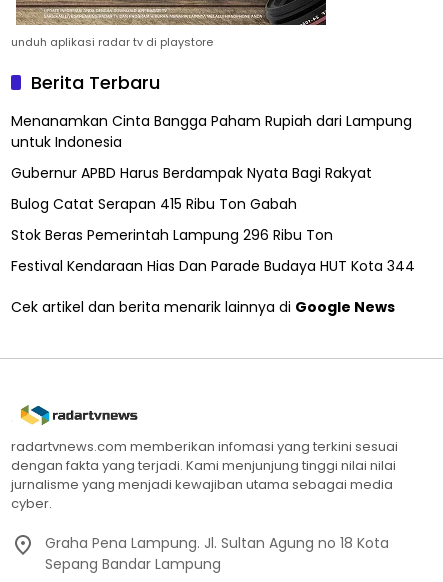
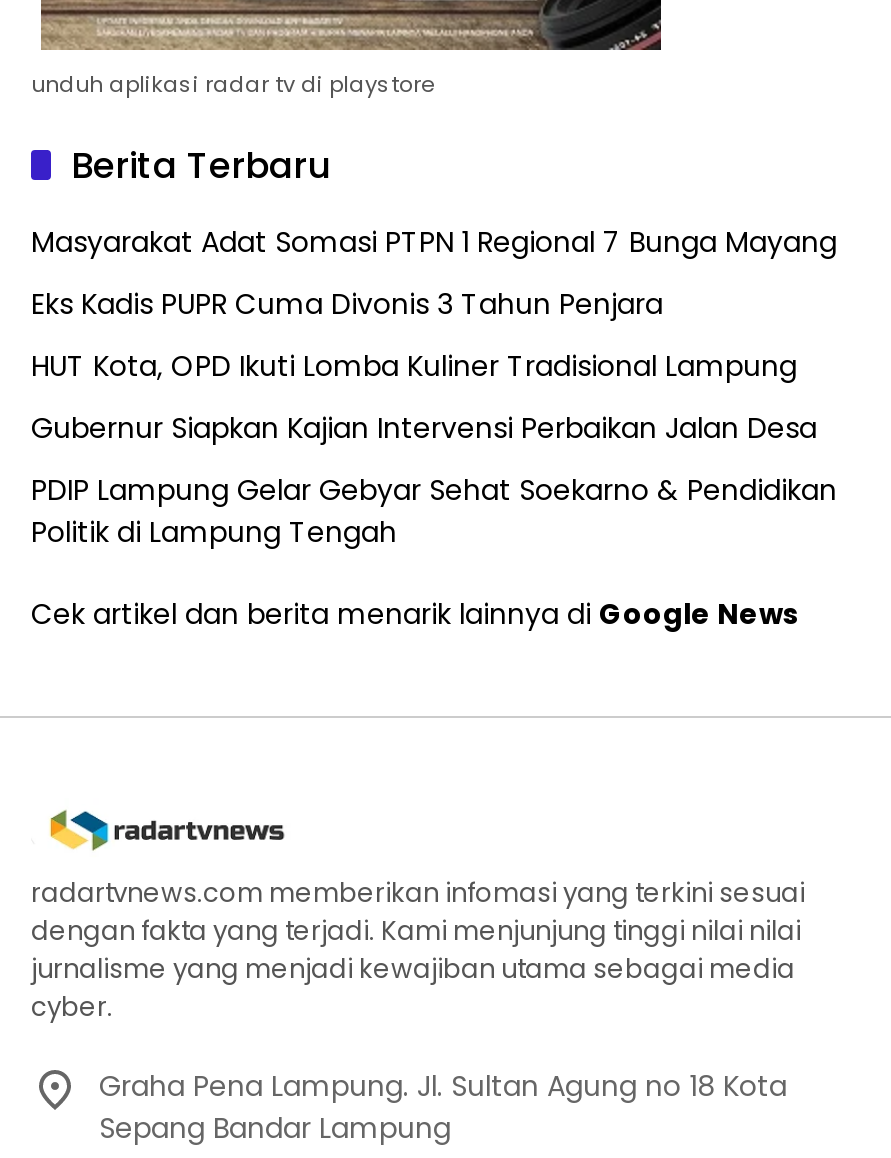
- Menanamkan Cinta Bangga Paham Rupiah dari Lampung
- untuk Indonesia
+ Masyarakat Adat Somasi PTPN 1 Regional 7 Bunga Mayang

- Gubernur APBD Harus Berdampak Nyata Bagi Rakyat
+ Eks Kadis PUPR Cuma Divonis 3 Tahun Penjara

- Bulog Catat Serapan 415 Ribu Ton Gabah
+ HUT Kota, OPD Ikuti Lomba Kuliner Tradisional Lampung

- Stok Beras Pemerintah Lampung 296 Ribu Ton
+ Gubernur Siapkan Kajian Intervensi Perbaikan Jalan Desa

- Festival Kendaraan Hias Dan Parade Budaya HUT Kota 344
+ PDIP Lampung Gelar Gebyar Sehat Soekarno & Pendidikan
+ Politik di Lampung Tengah
